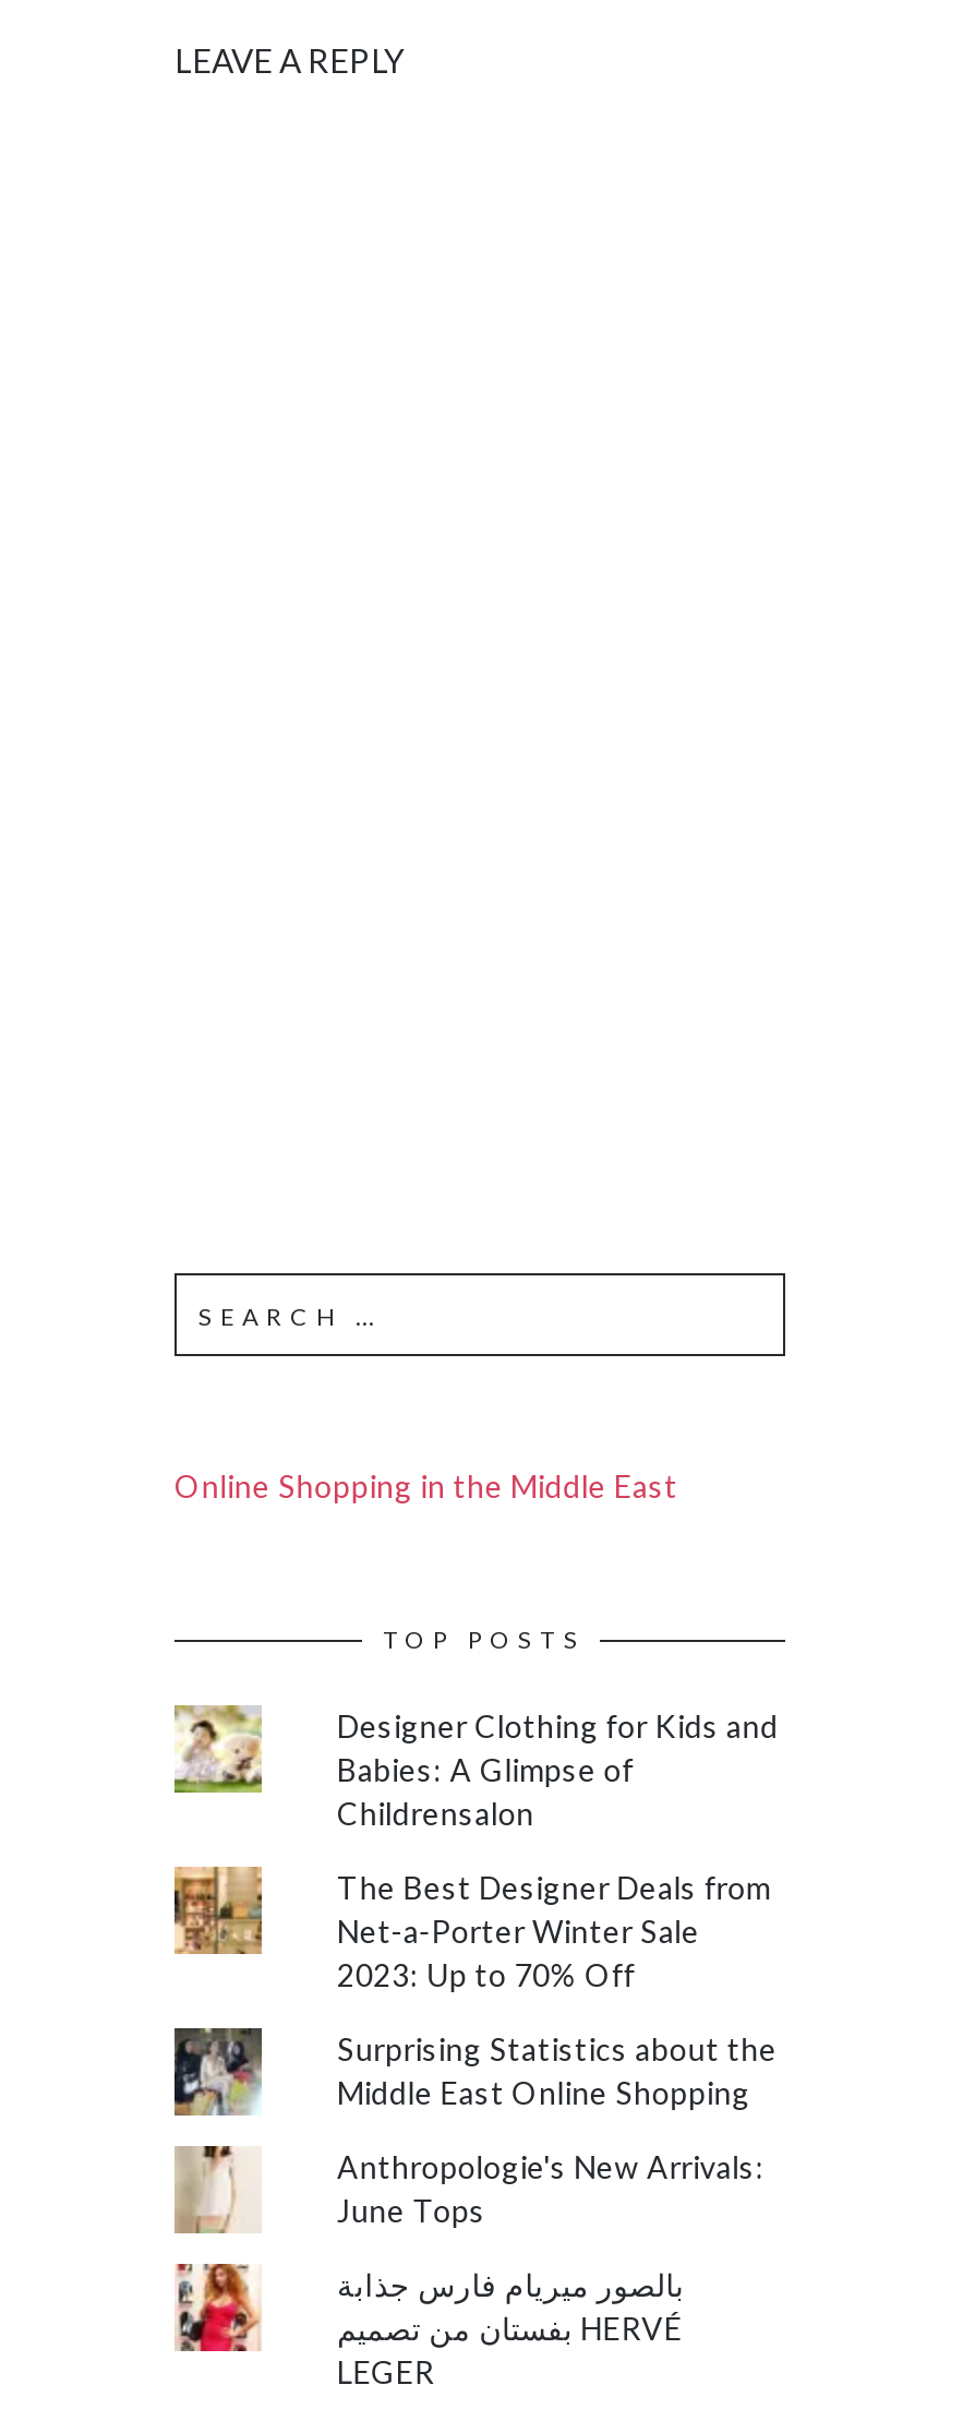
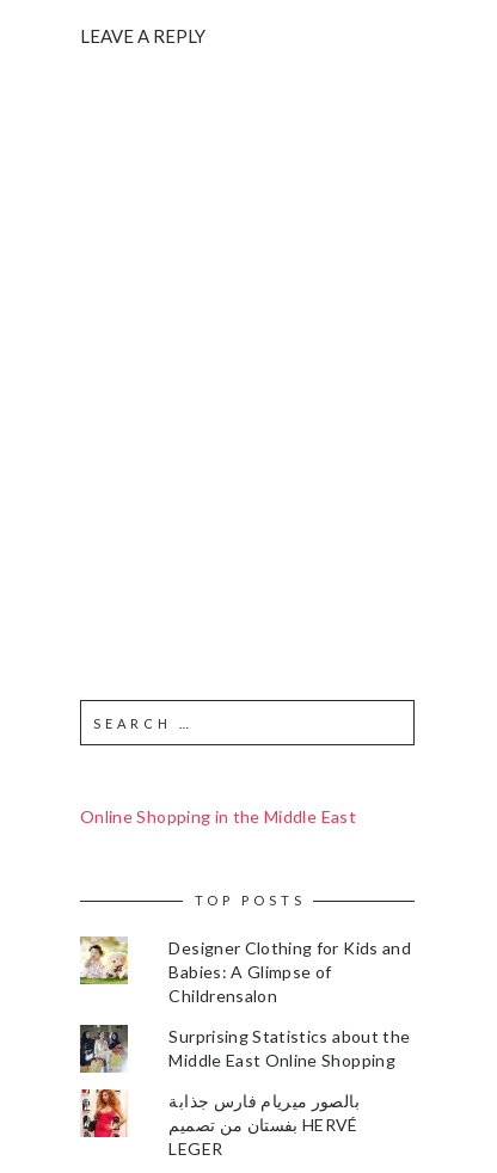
- [image]
- The Best Designer Deals from
- Net-a-Porter Winter Sale
- 2023: Up to 70% Off

- [image]
- Anthropologie's New Arrivals:
- June Tops
